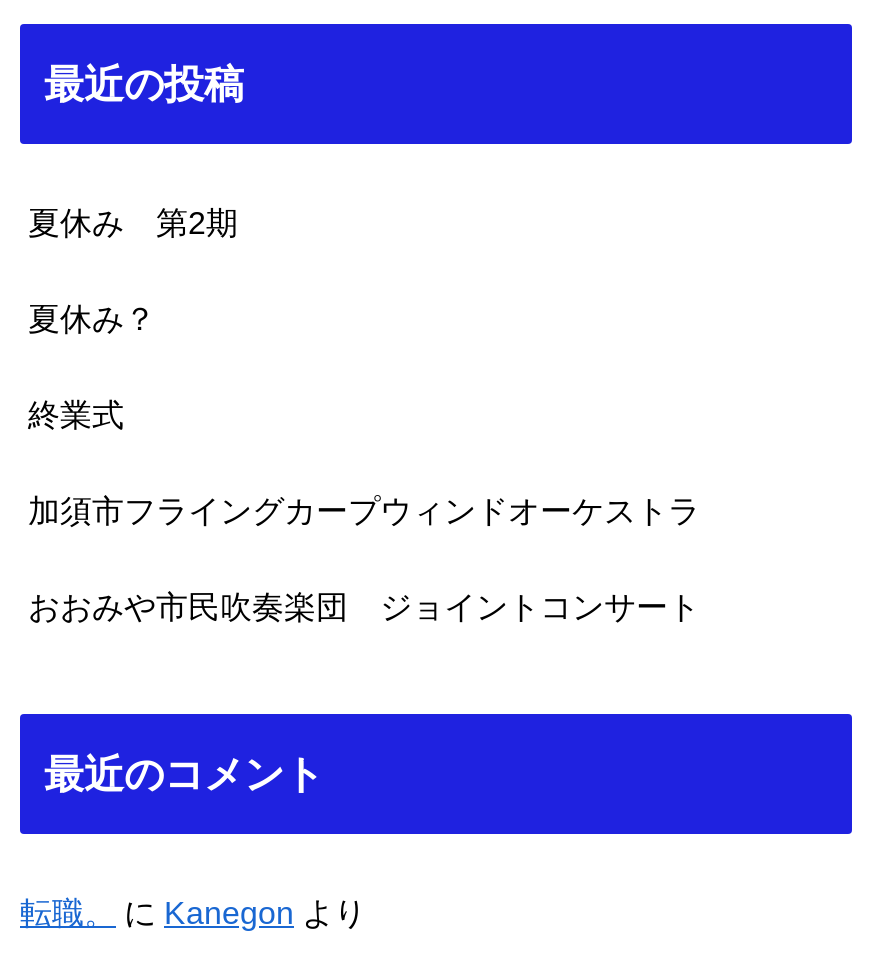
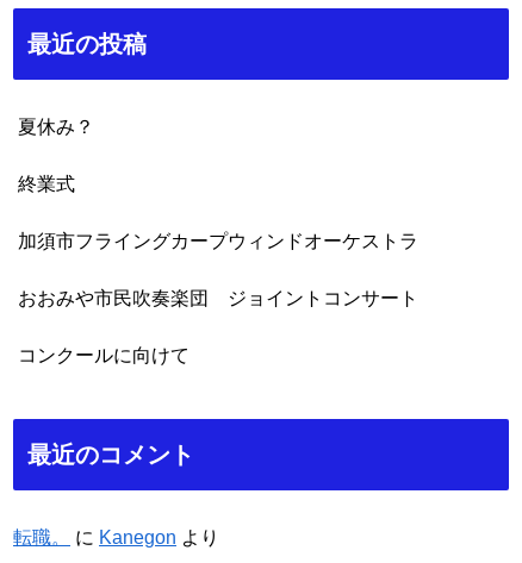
- 夏休み 第2期

moved up: 終業式 | 加須市フライングカープウィンドオーケストラ | おおみや市民吹奏楽団 ジョイントコンサート

+ コンクールに向けて
